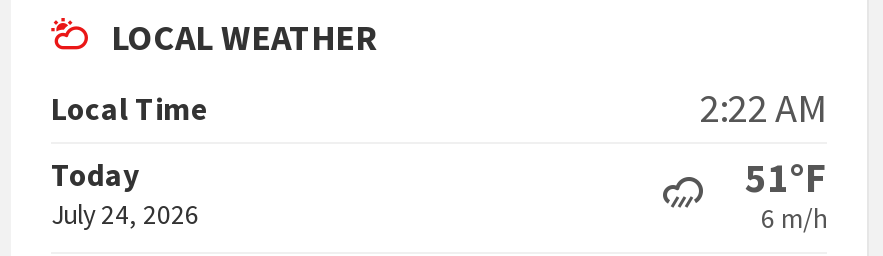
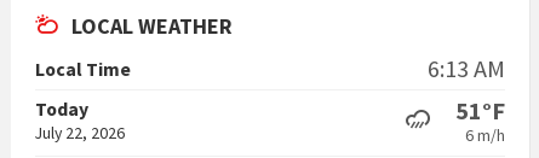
- 2:22 AM
+ 6:13 AM

- July 24, 2026
+ July 22, 2026
